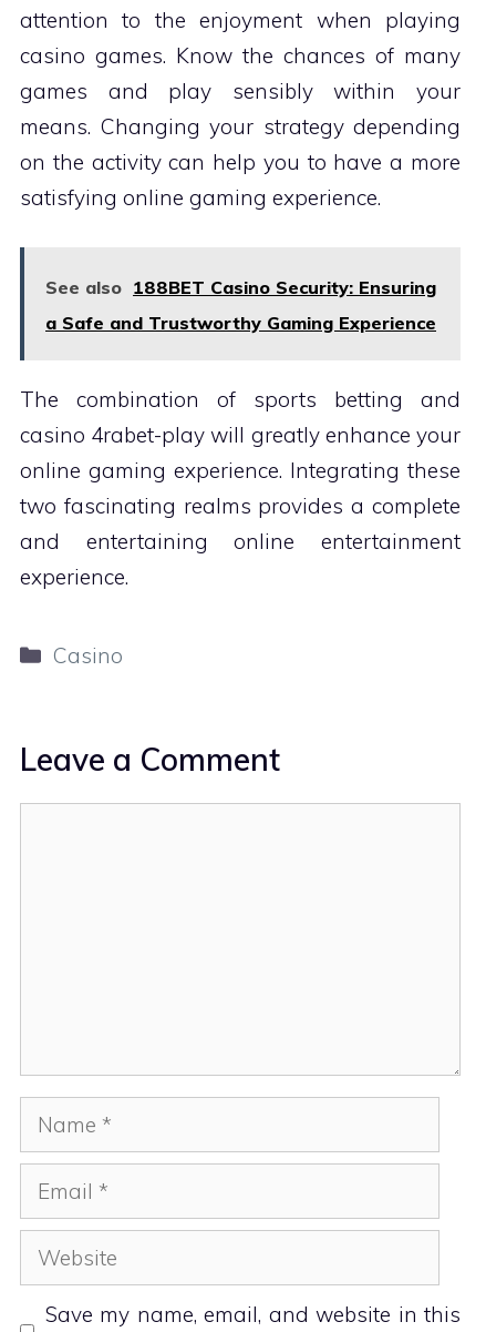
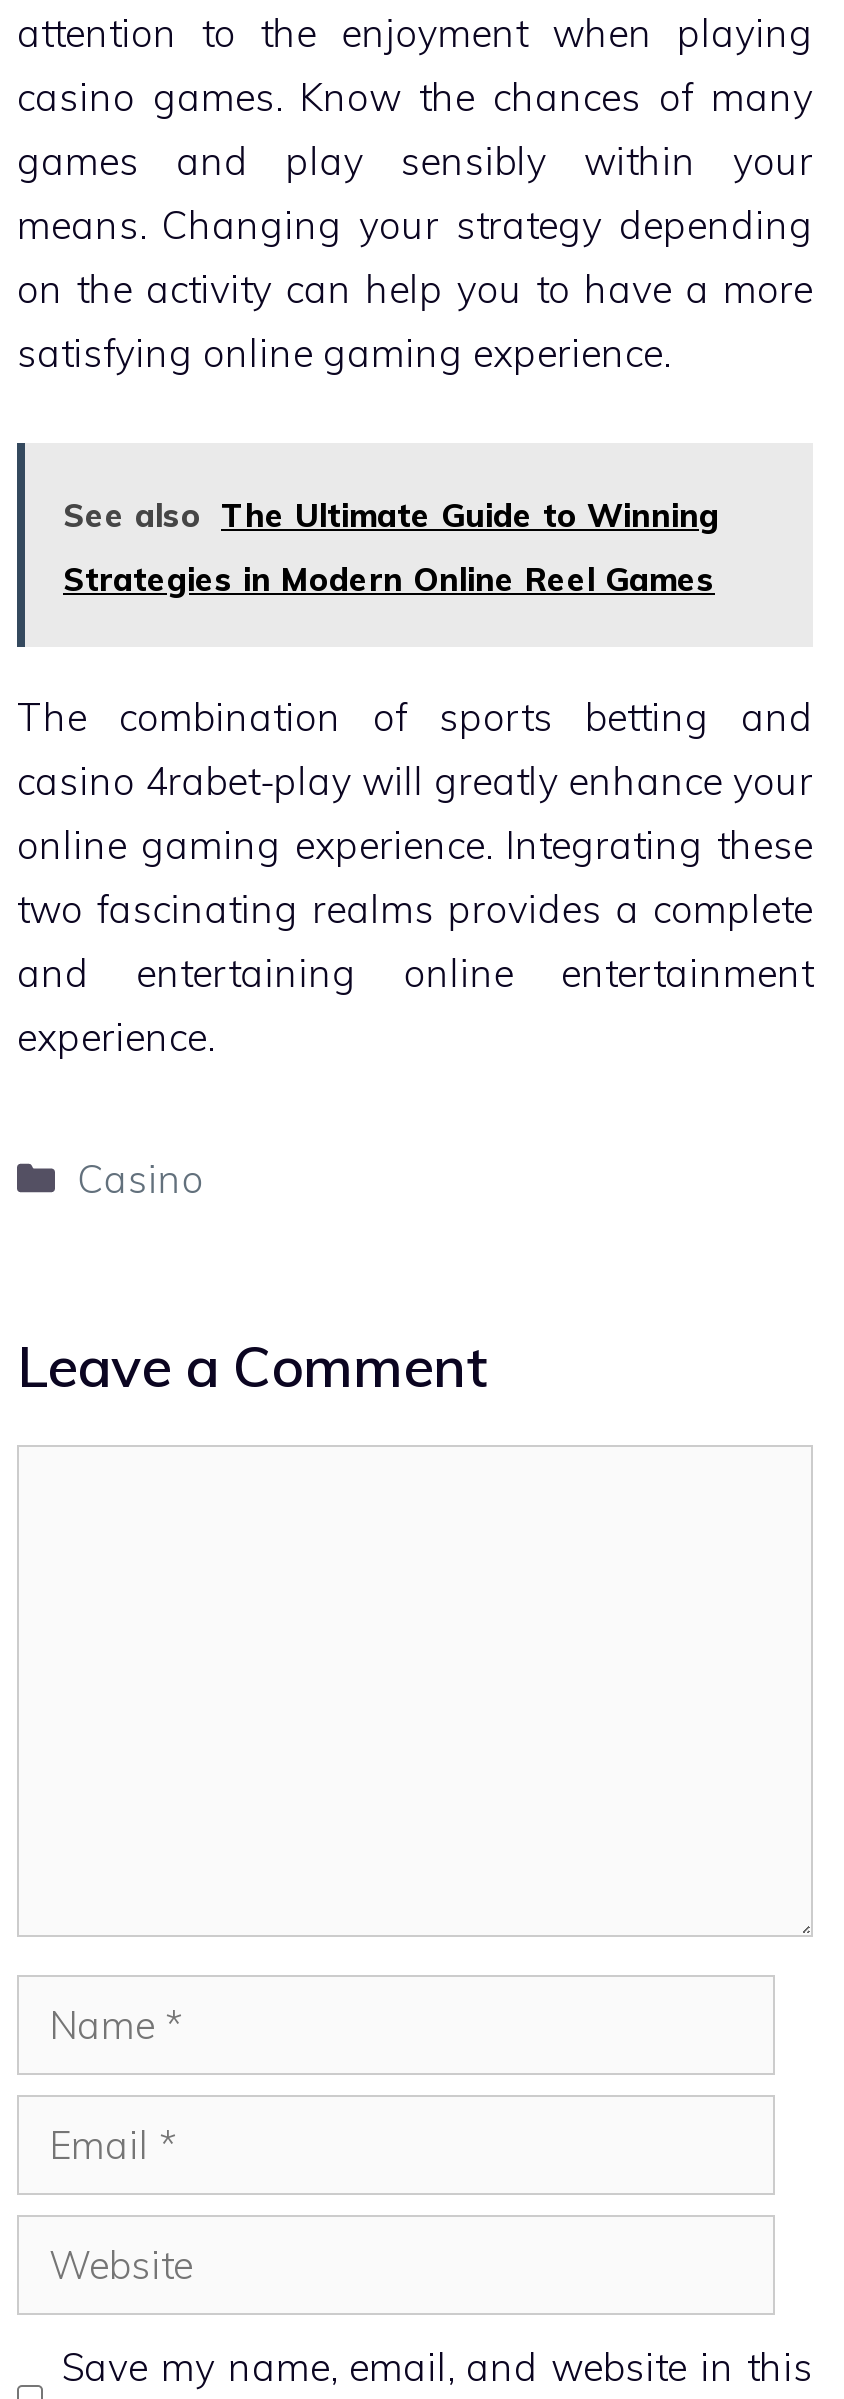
- See also 188BET Casino Security: Ensuring
+ See also The Ultimate Guide to Winning

- a Safe and Trustworthy Gaming Experience
+ Strategies in Modern Online Reel Games
